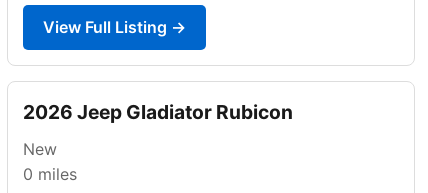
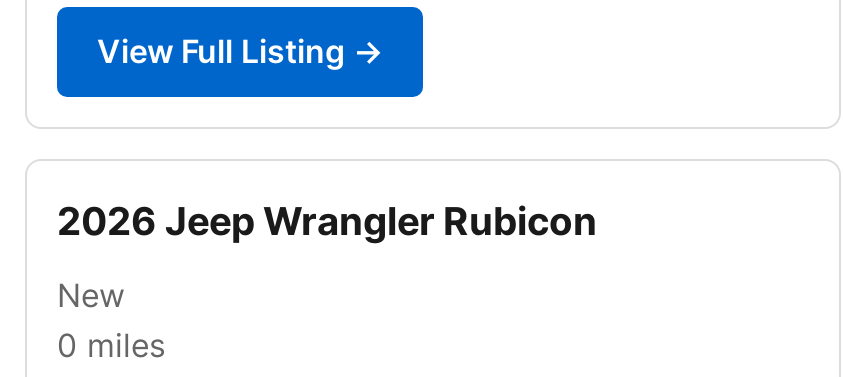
- 2026 Jeep Gladiator Rubicon
+ 2026 Jeep Wrangler Rubicon
